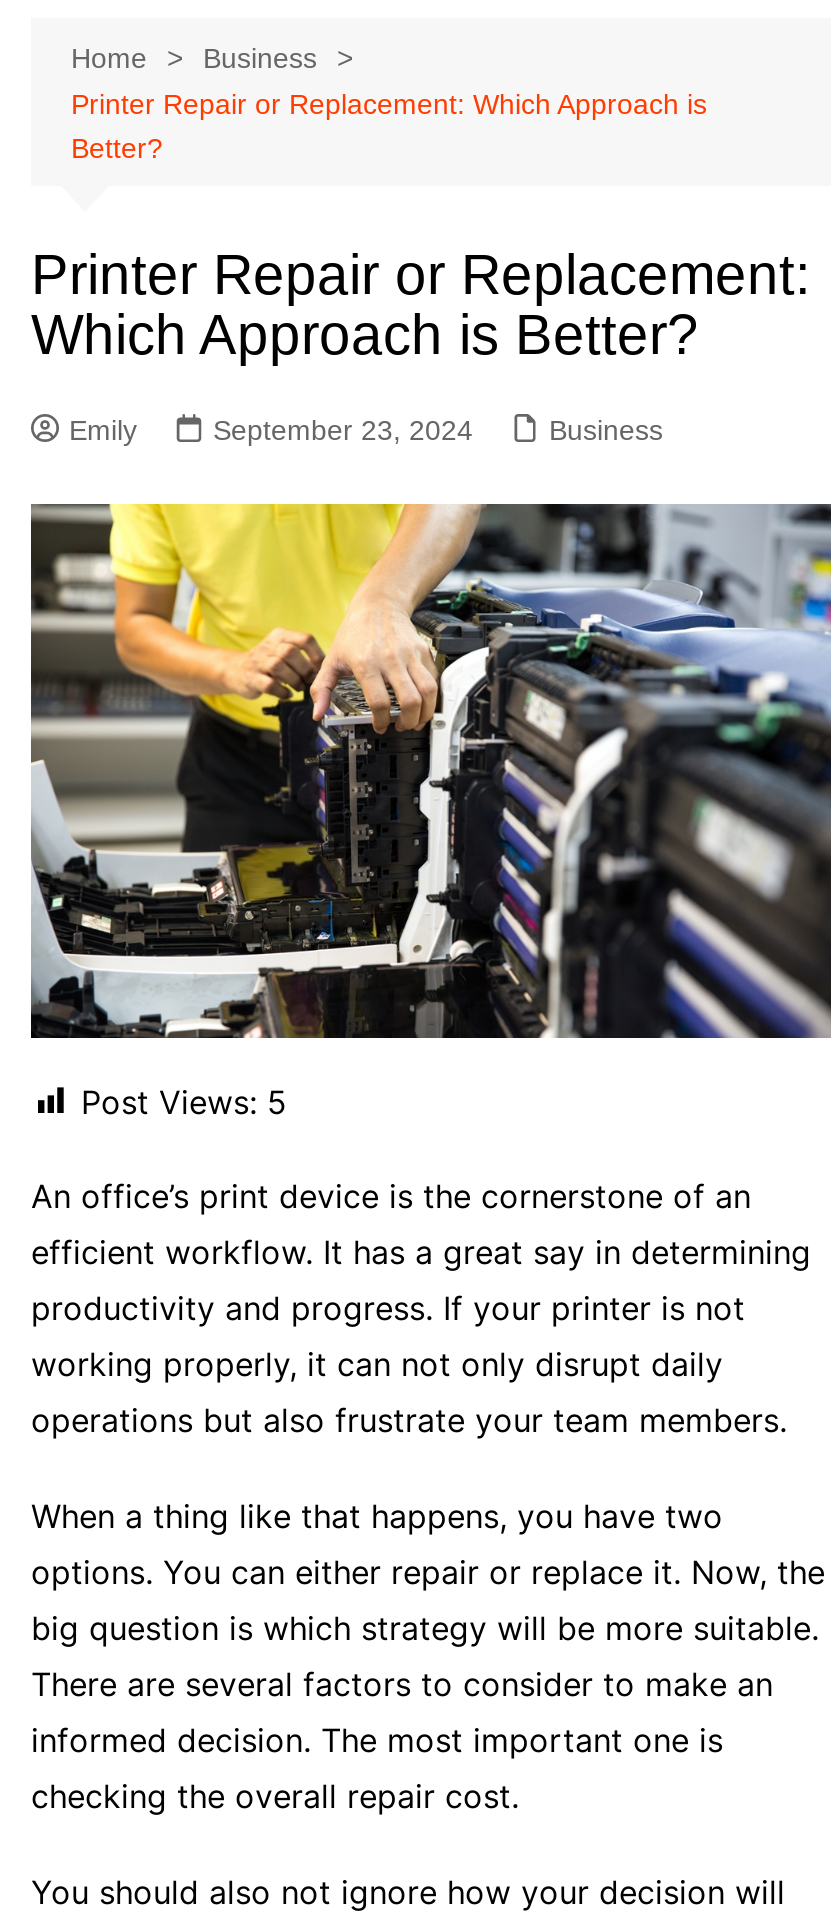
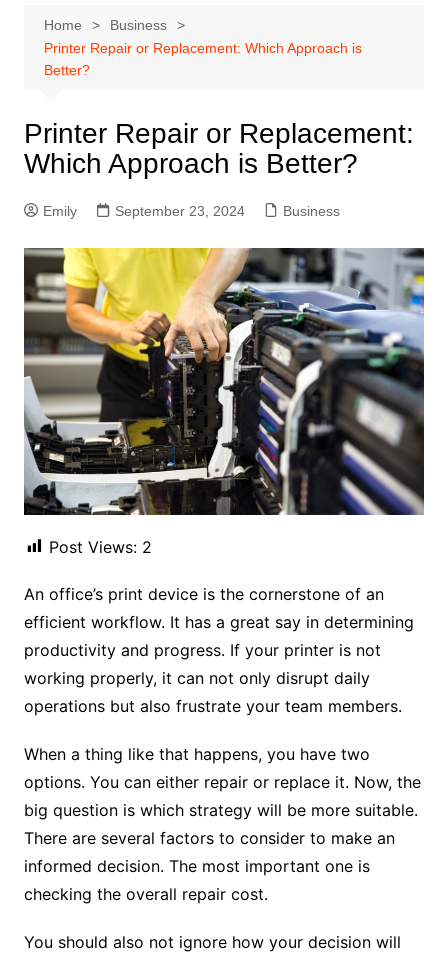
- Post Views: 5
+ Post Views: 2
